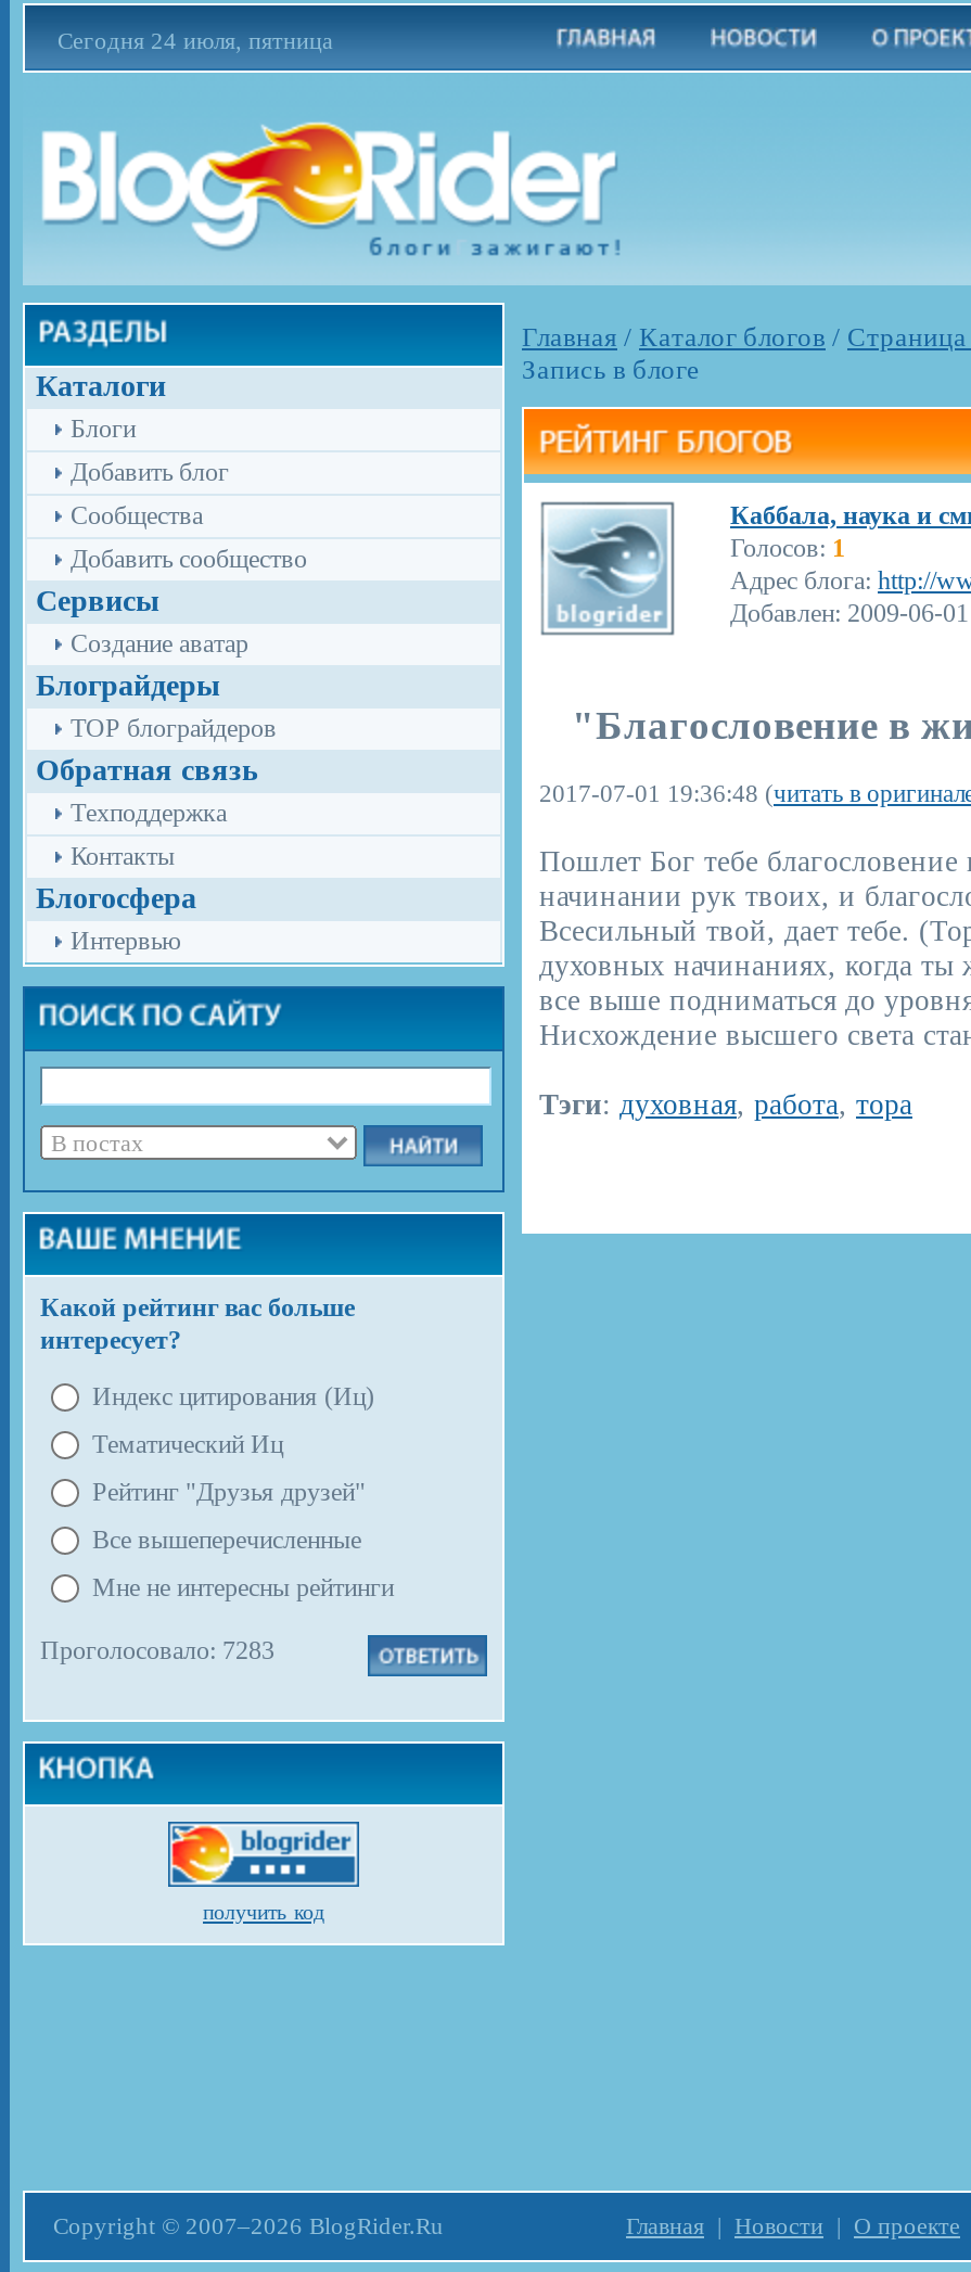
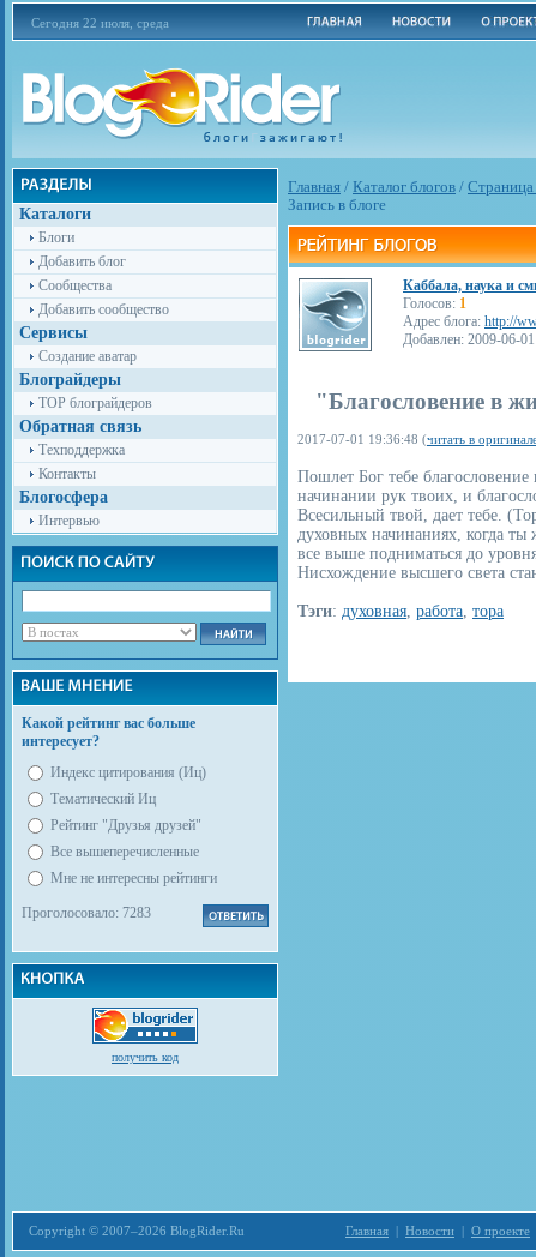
- Сегодня 24 июля, пятница
+ Сегодня 22 июля, среда
